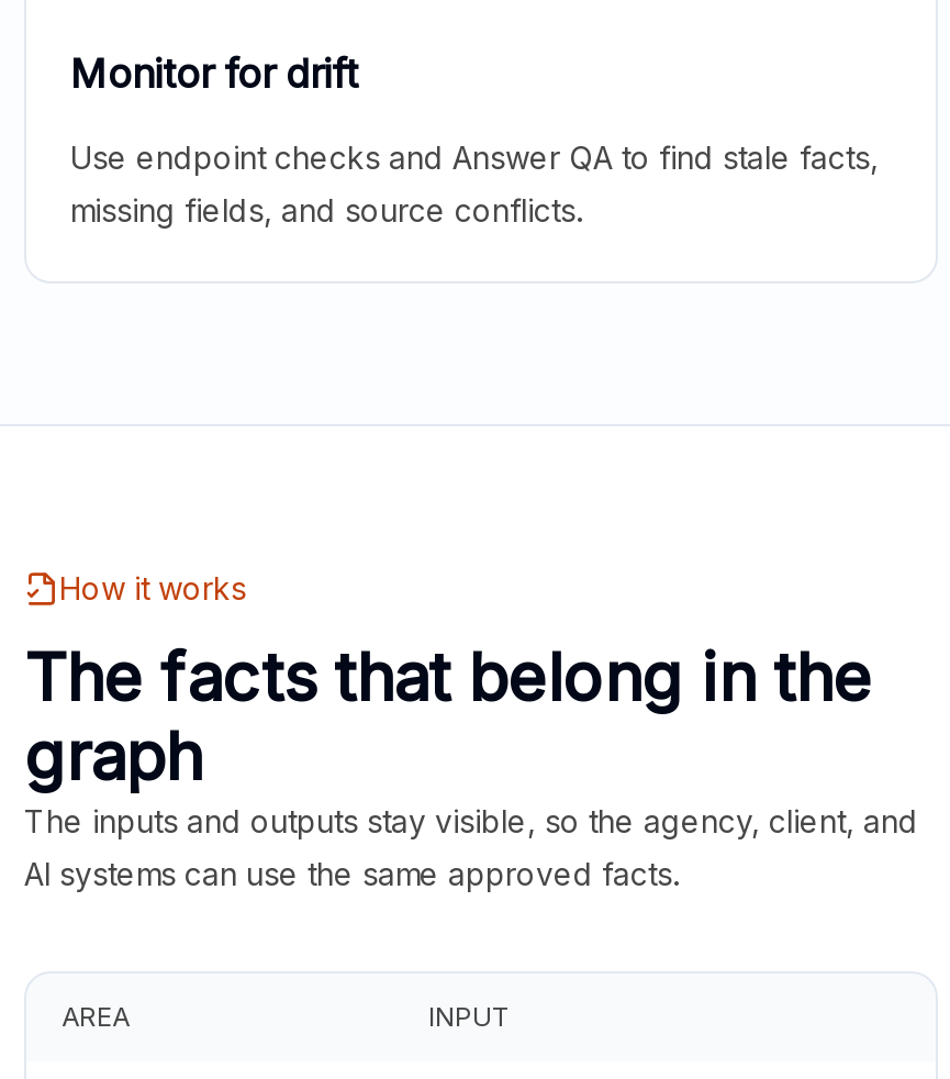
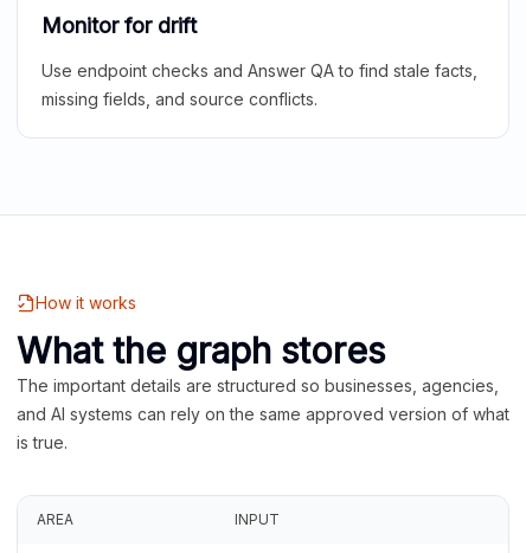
- The facts that belong in the
- graph
- The inputs and outputs stay visible, so the agency, client, and
- AI systems can use the same approved facts.
+ What the graph stores
+ The important details are structured so businesses, agencies,
+ and AI systems can rely on the same approved version of what
+ is true.
